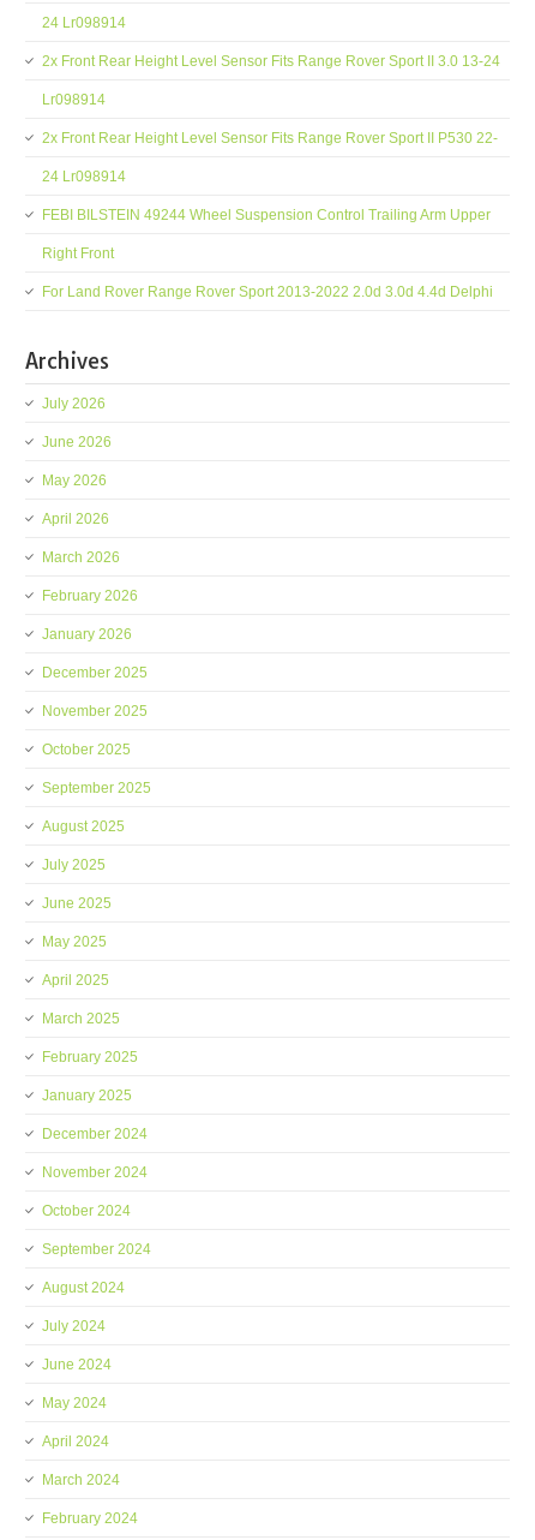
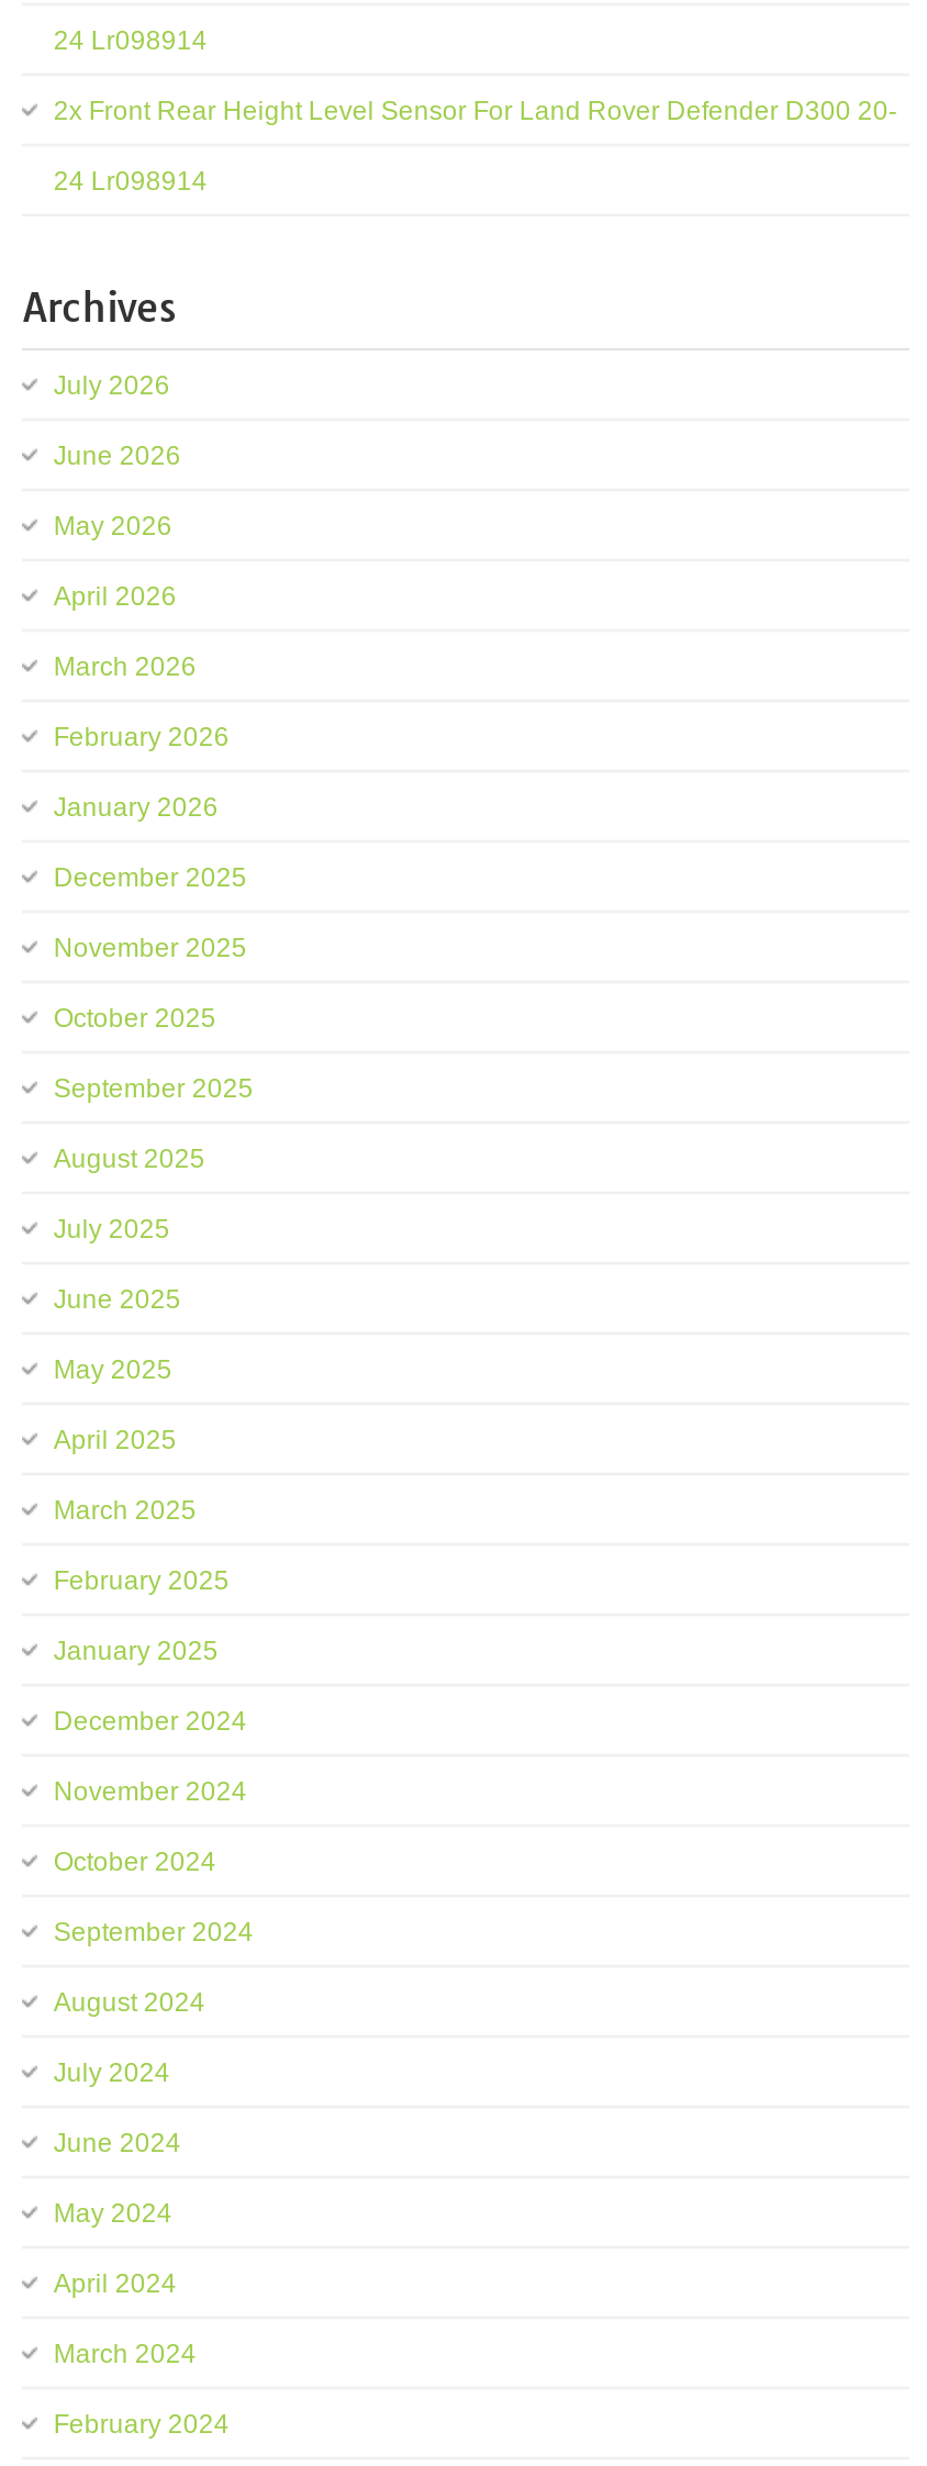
- 2x Front Rear Height Level Sensor Fits Range Rover Sport II 3.0 13-24
- Lr098914
- 2x Front Rear Height Level Sensor Fits Range Rover Sport II P530 22-
+ 2x Front Rear Height Level Sensor For Land Rover Defender D300 20-

- FEBI BILSTEIN 49244 Wheel Suspension Control Trailing Arm Upper
- Right Front
- For Land Rover Range Rover Sport 2013-2022 2.0d 3.0d 4.4d Delphi
